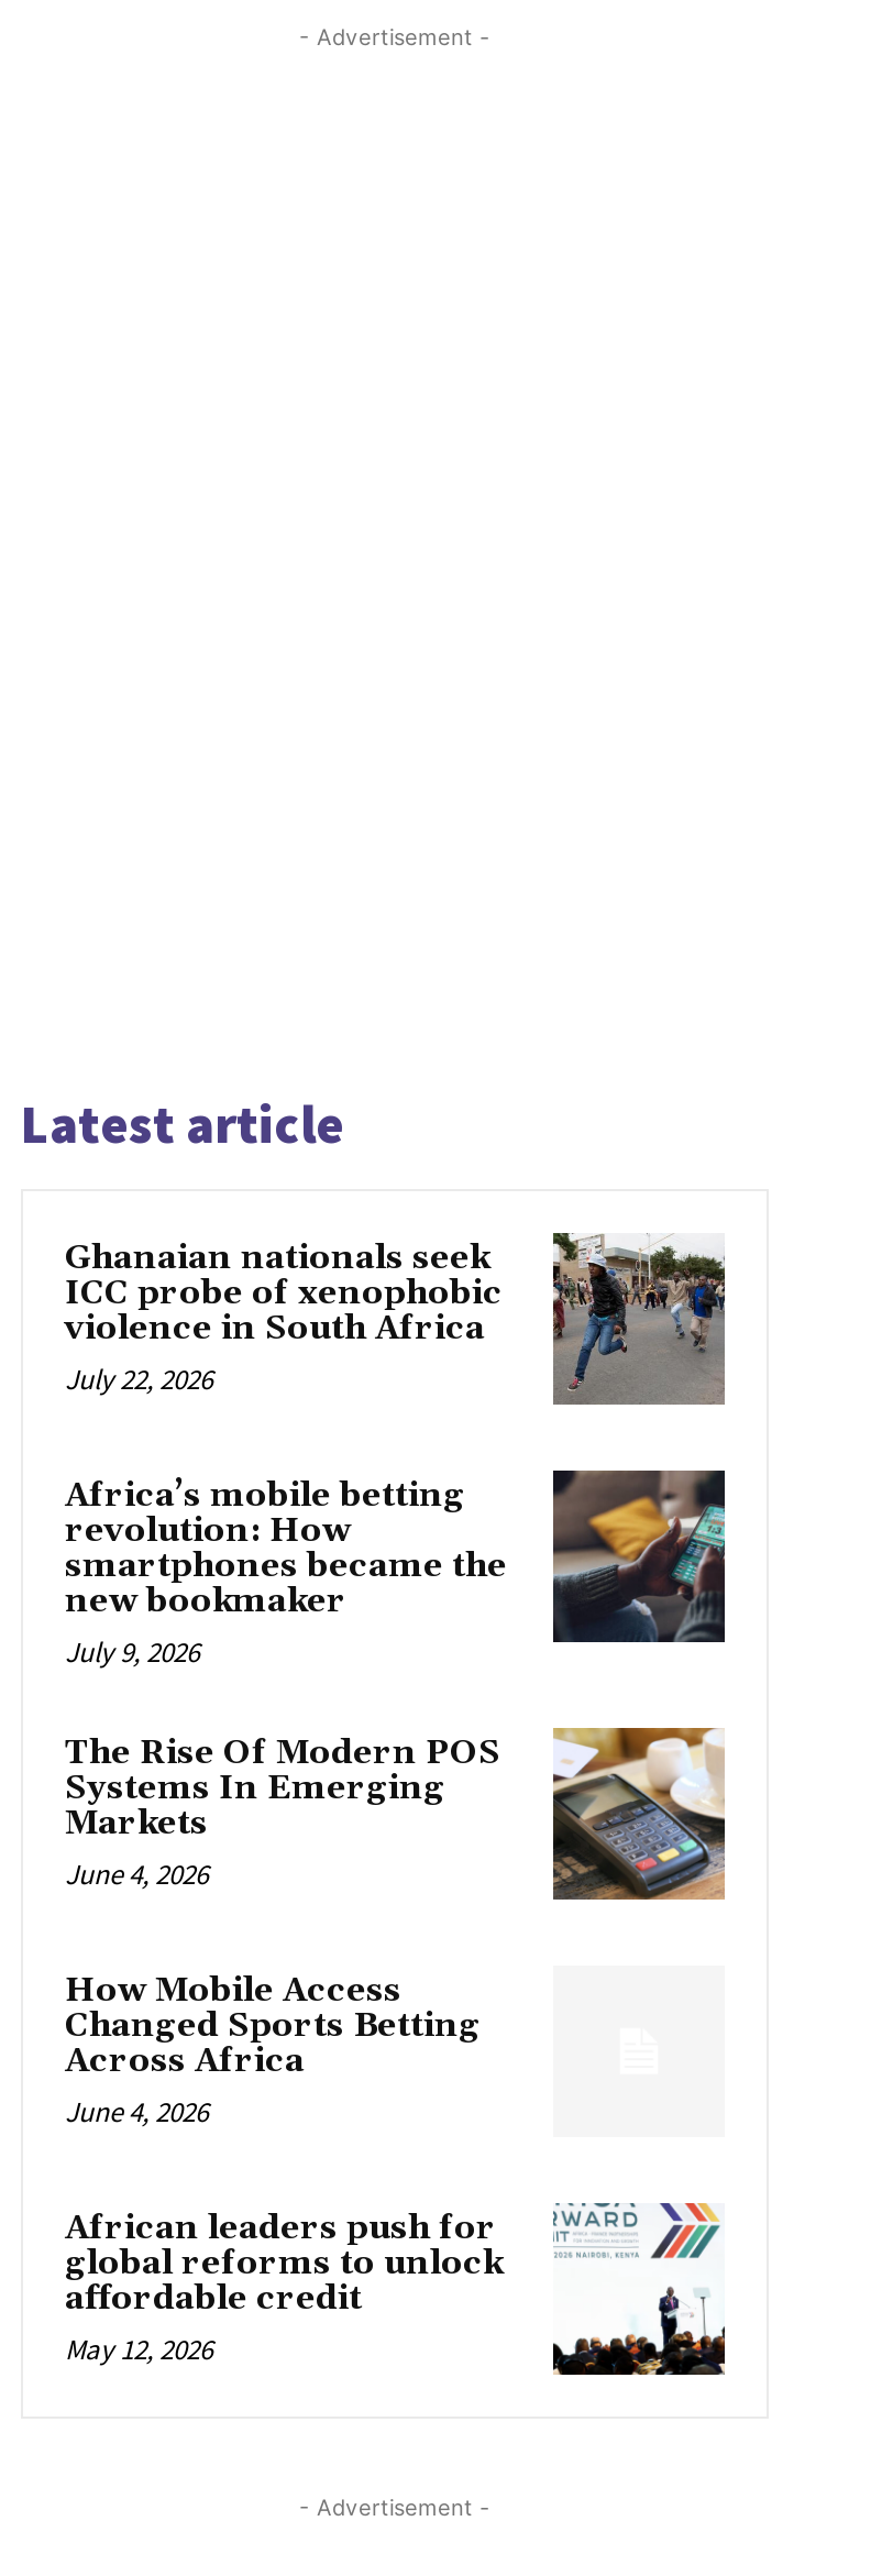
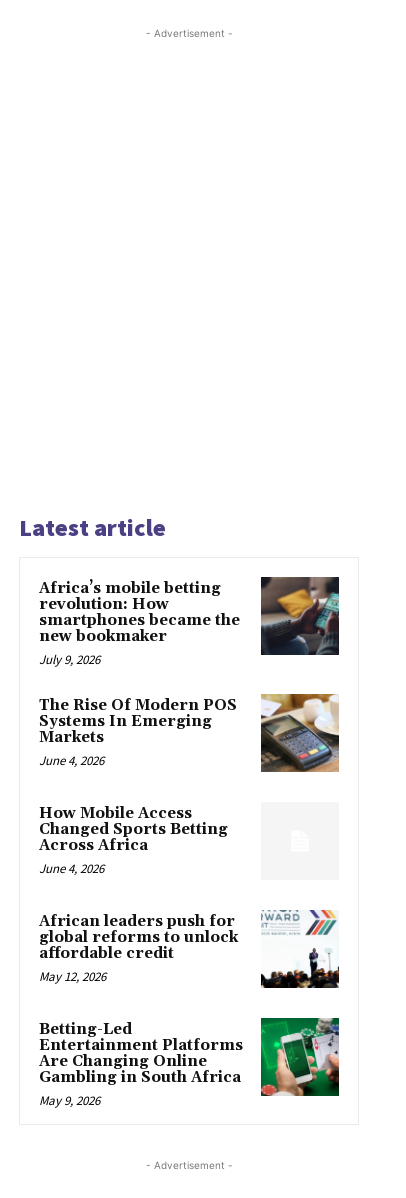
- [image]
- Ghanaian nationals seek
- ICC probe of xenophobic
- violence in South Africa
- July 22, 2026

moved up: [image] | Africa’s mobile betting | revolution: How | ... | affordable credit | May 12, 2026

+ [image]
+ Betting-Led
+ Entertainment Platforms
+ Are Changing Online
+ Gambling in South Africa
+ May 9, 2026
